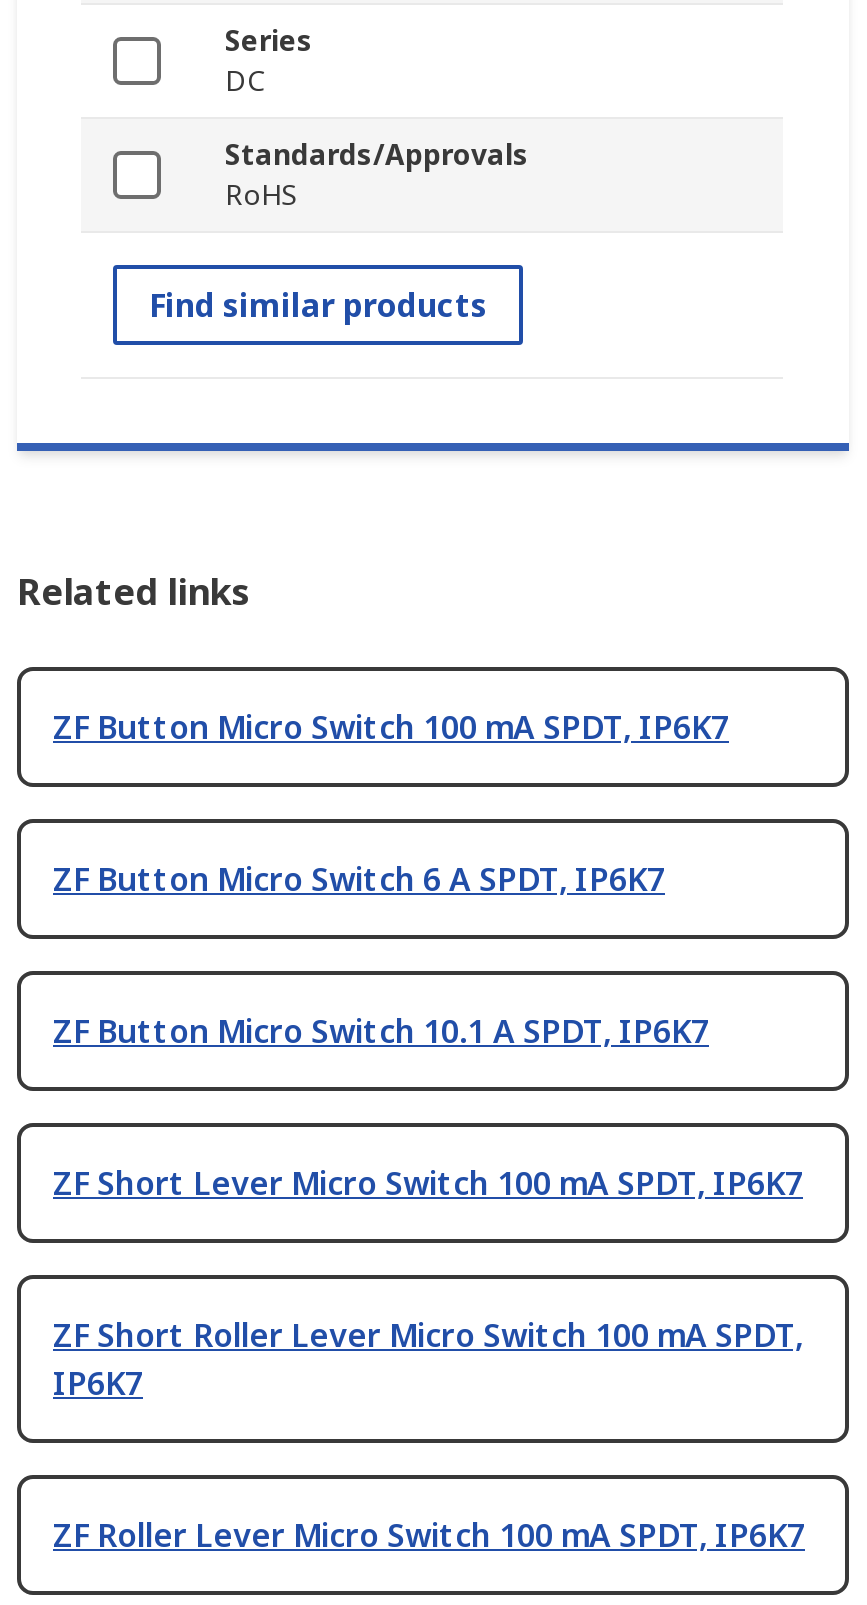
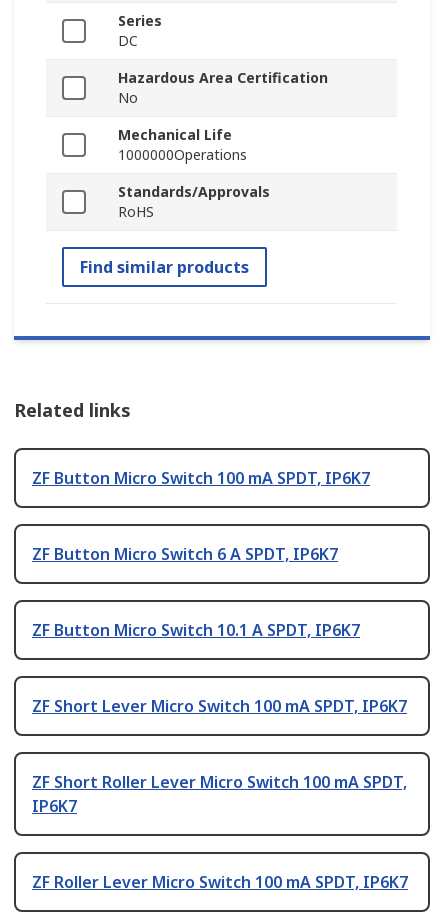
+ Hazardous Area Certification
+ No
+ Mechanical Life
+ 1000000Operations
